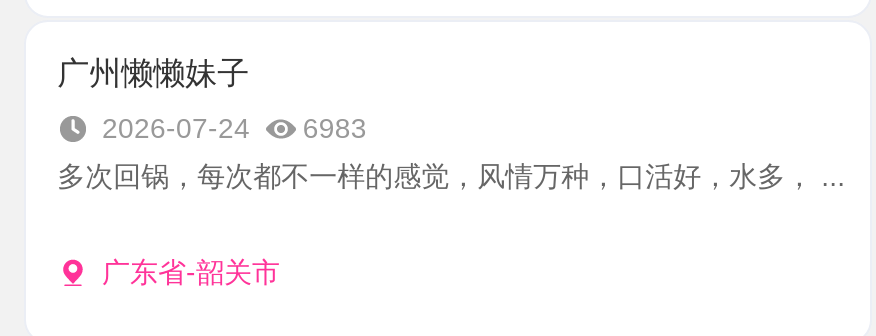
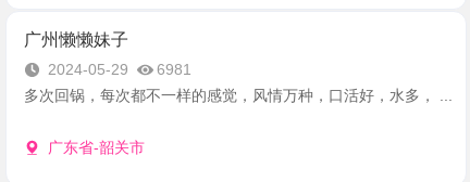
- 2026-07-24
+ 2024-05-29

- 6983
+ 6981
